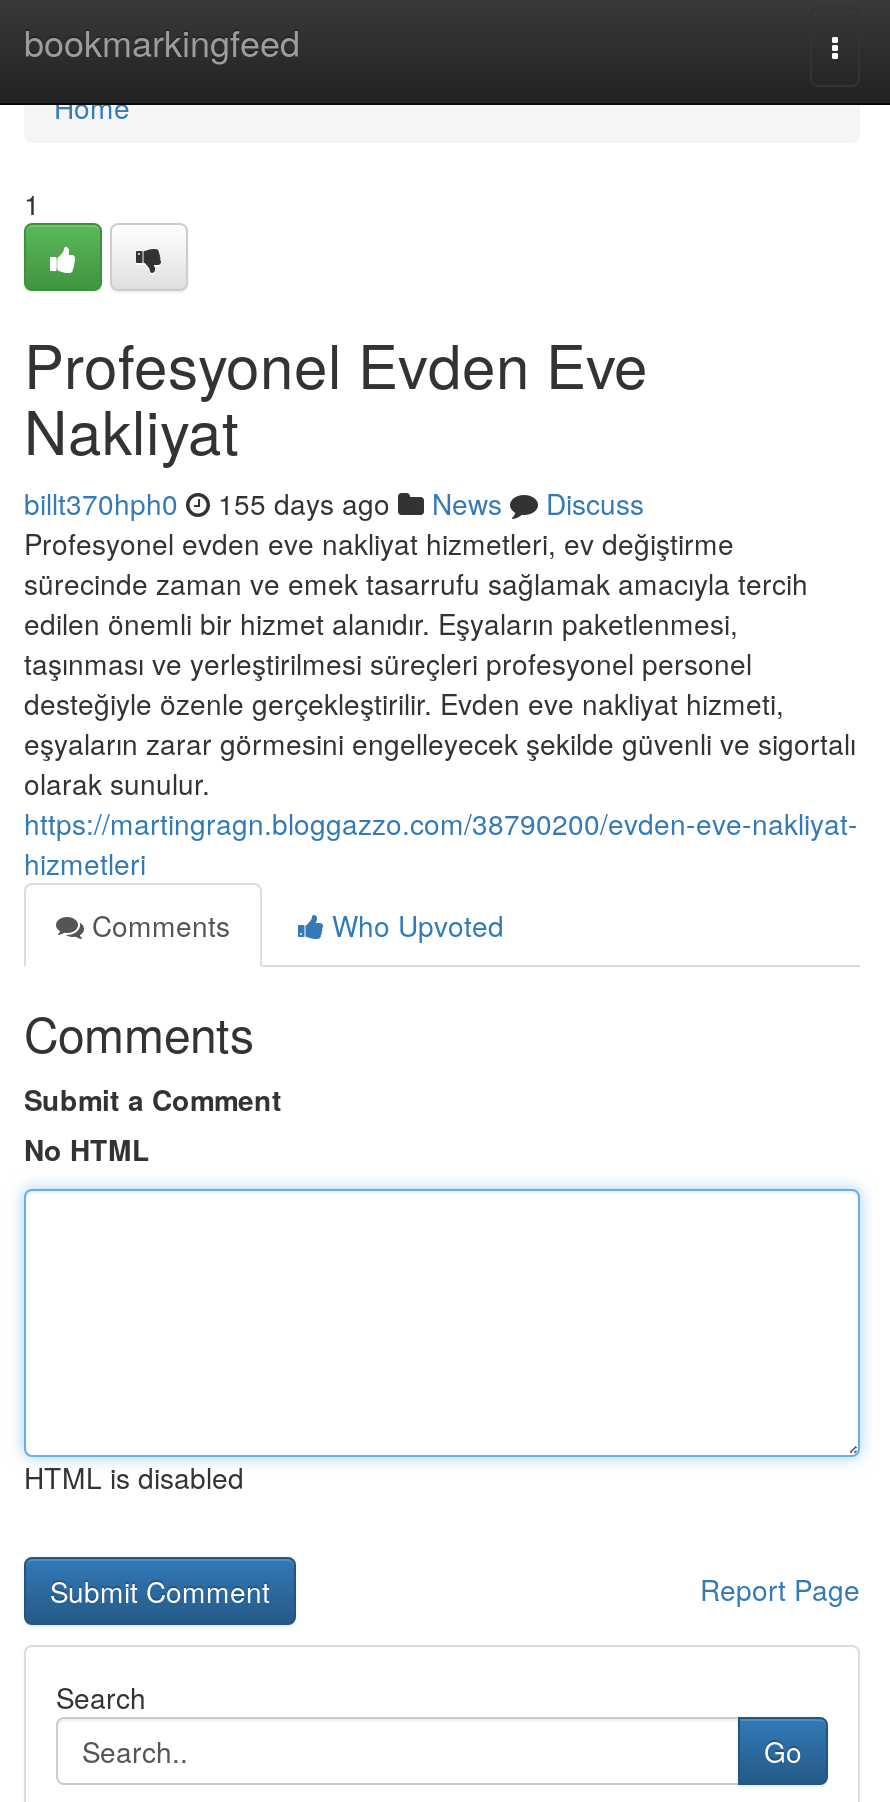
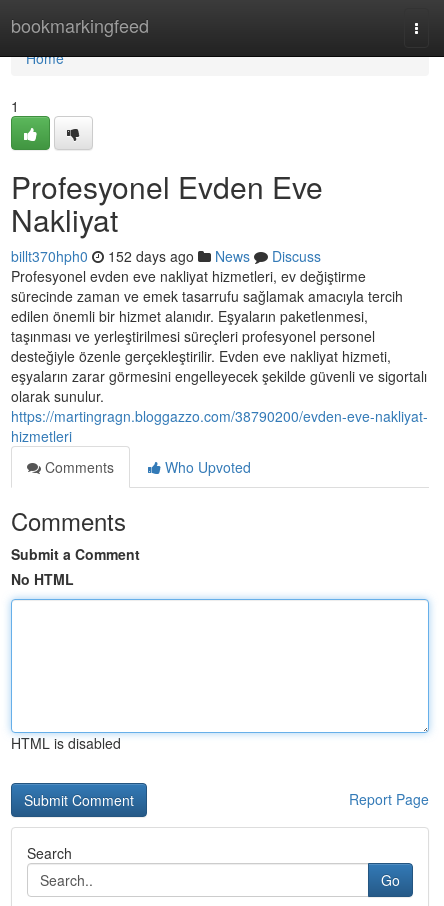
- billt370hph0 155 days ago News Discuss
+ billt370hph0 152 days ago News Discuss
